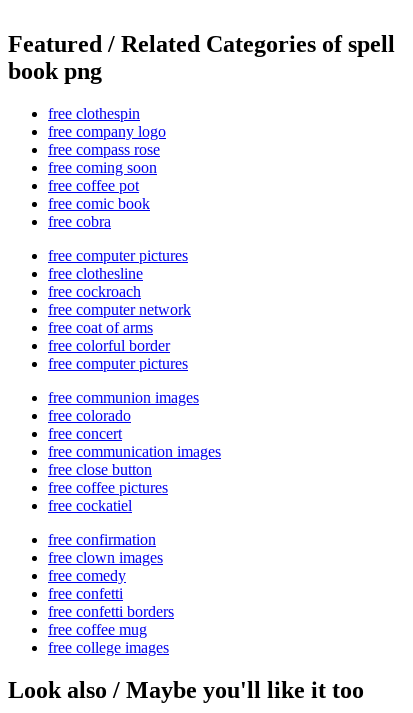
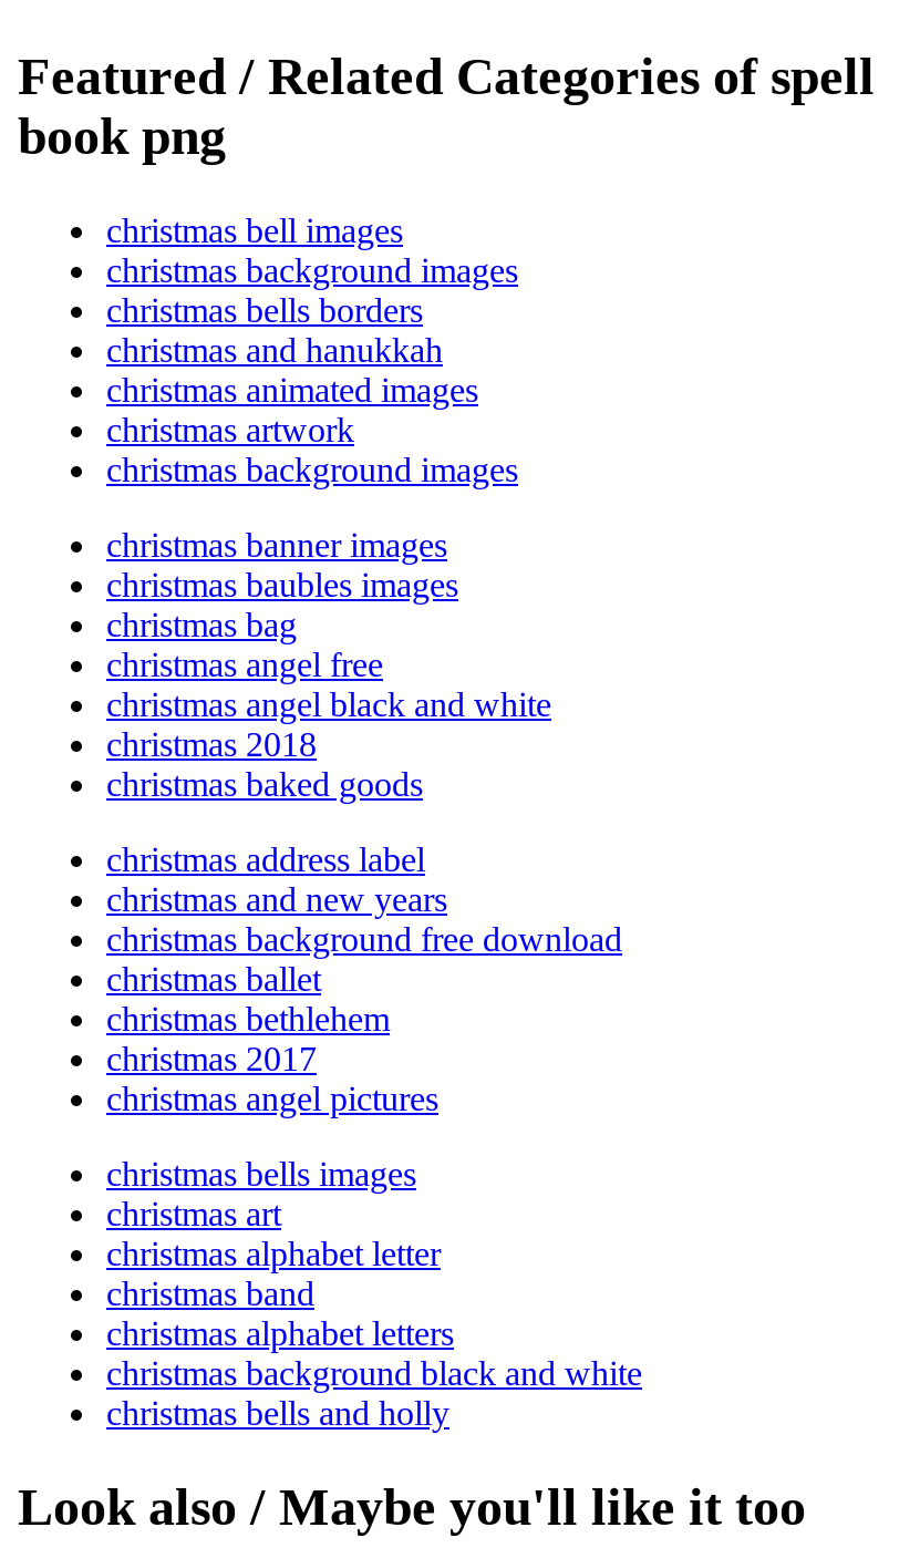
- free clothespin
- free company logo
- free compass rose
- free coming soon
- free coffee pot
- free comic book
- free cobra
+ christmas bell images
+ christmas background images
+ christmas bells borders
+ christmas and hanukkah
+ christmas animated images
+ christmas artwork
+ christmas background images

- free computer pictures
- free clothesline
- free cockroach
- free computer network
- free coat of arms
- free colorful border
- free computer pictures
+ christmas banner images
+ christmas baubles images
+ christmas bag
+ christmas angel free
+ christmas angel black and white
+ christmas 2018
+ christmas baked goods

- free communion images
- free colorado
- free concert
- free communication images
- free close button
- free coffee pictures
- free cockatiel
+ christmas address label
+ christmas and new years
+ christmas background free download
+ christmas ballet
+ christmas bethlehem
+ christmas 2017
+ christmas angel pictures

- free confirmation
- free clown images
- free comedy
- free confetti
- free confetti borders
- free coffee mug
- free college images
+ christmas bells images
+ christmas art
+ christmas alphabet letter
+ christmas band
+ christmas alphabet letters
+ christmas background black and white
+ christmas bells and holly
